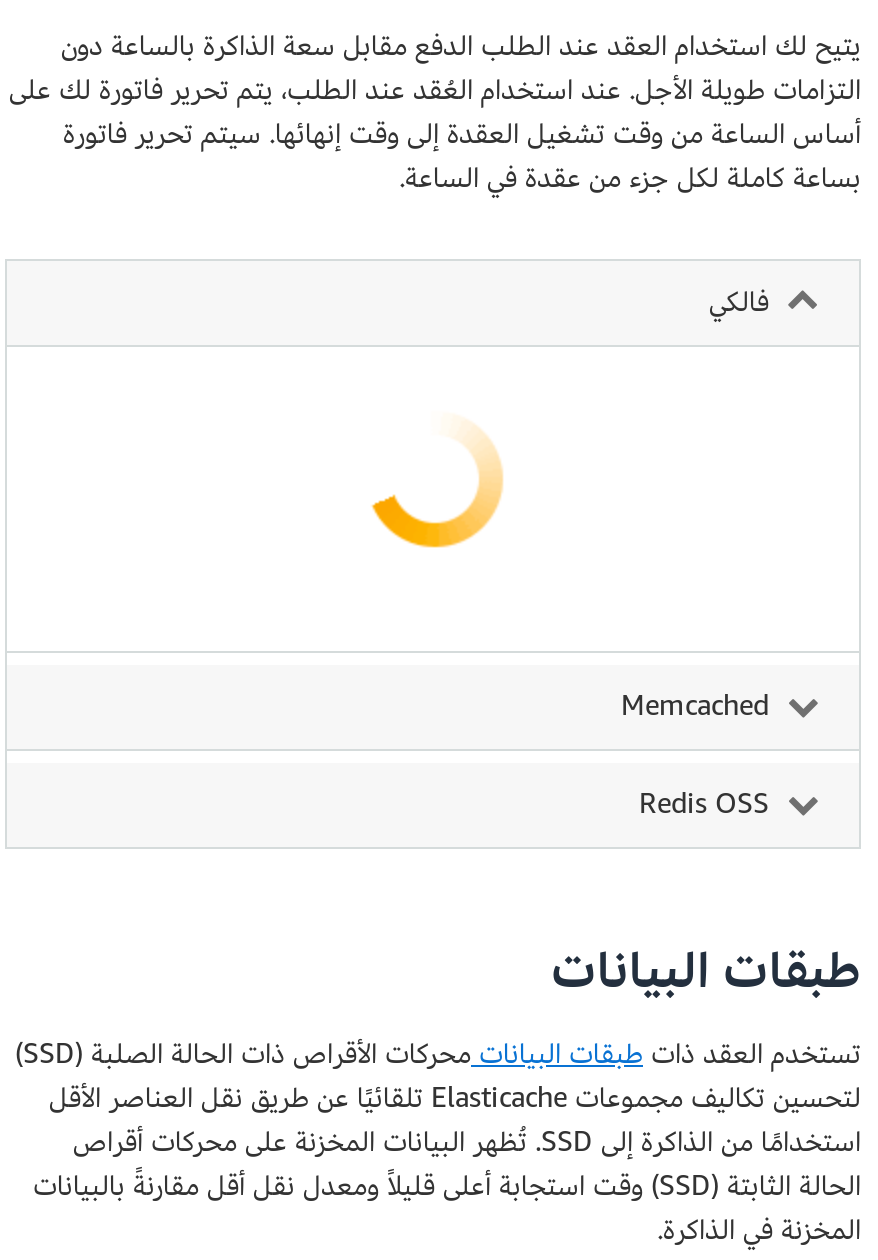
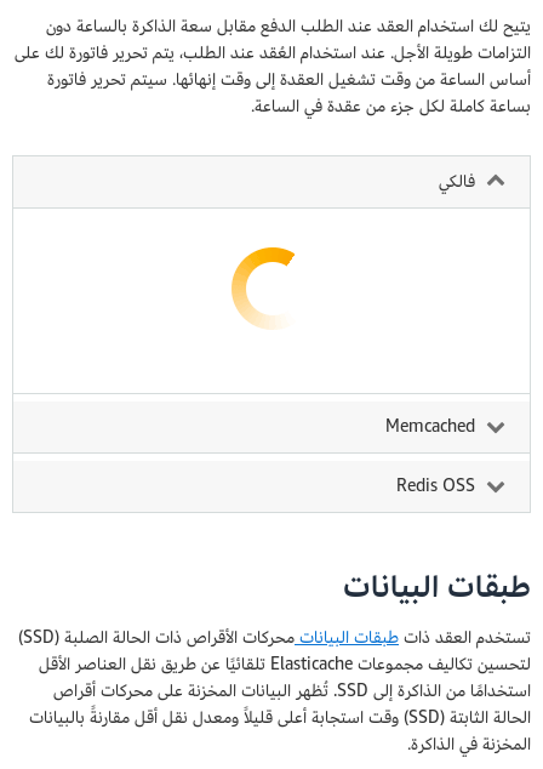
- [image]
+ [image]
